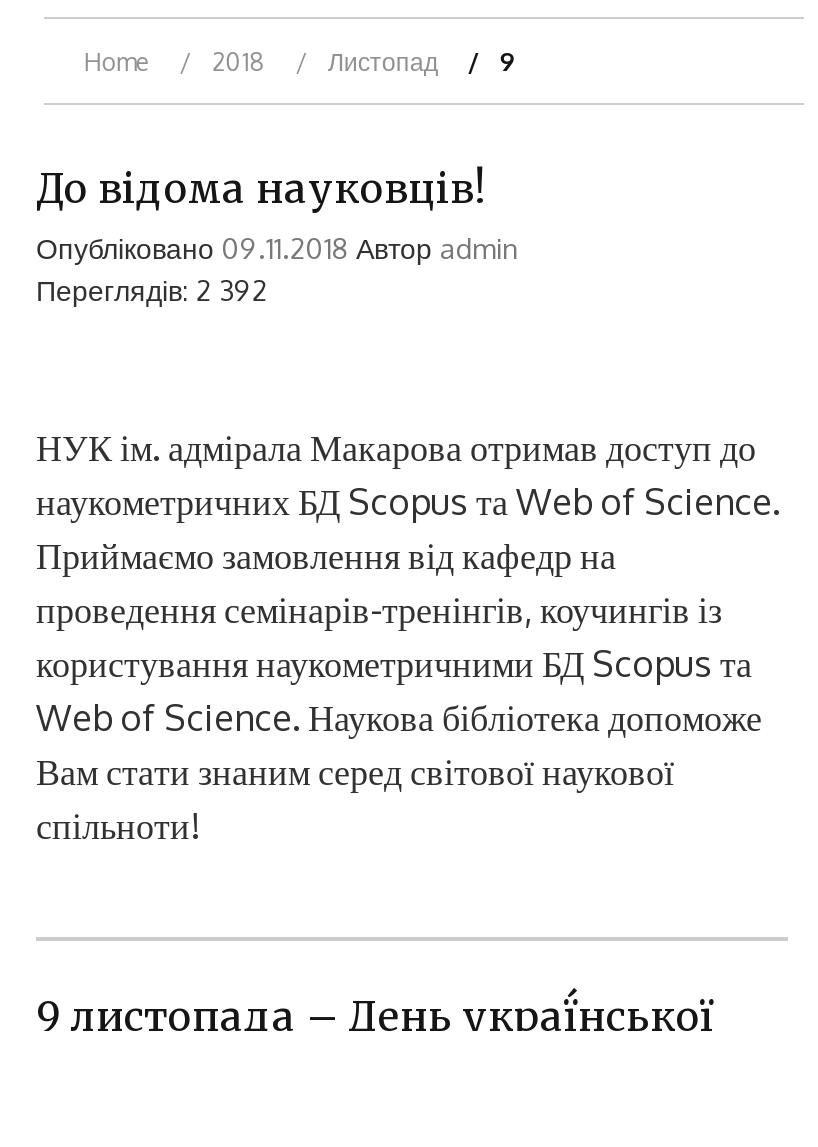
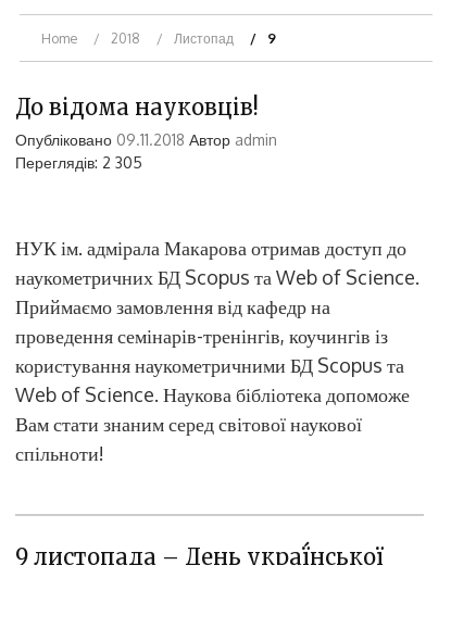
- Переглядів: 2 392
+ Переглядів: 2 305
